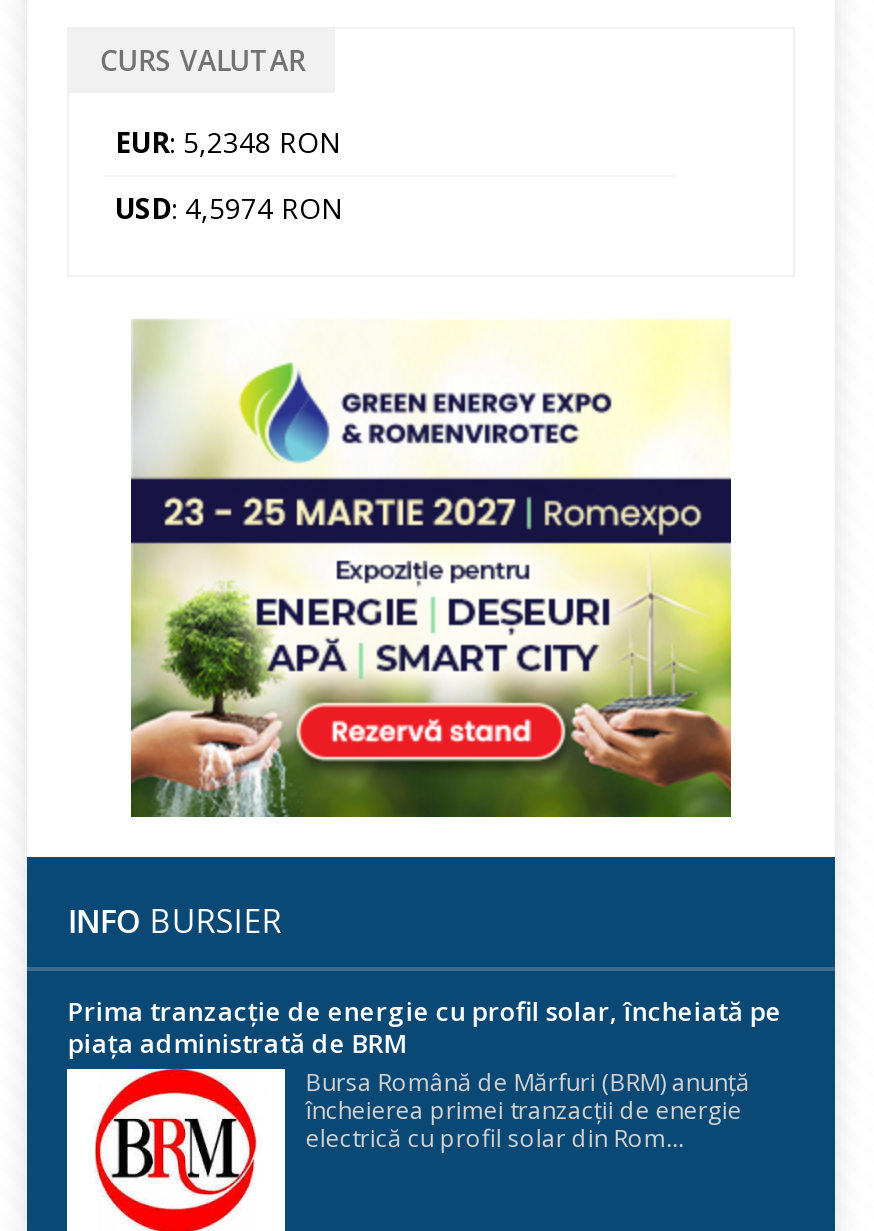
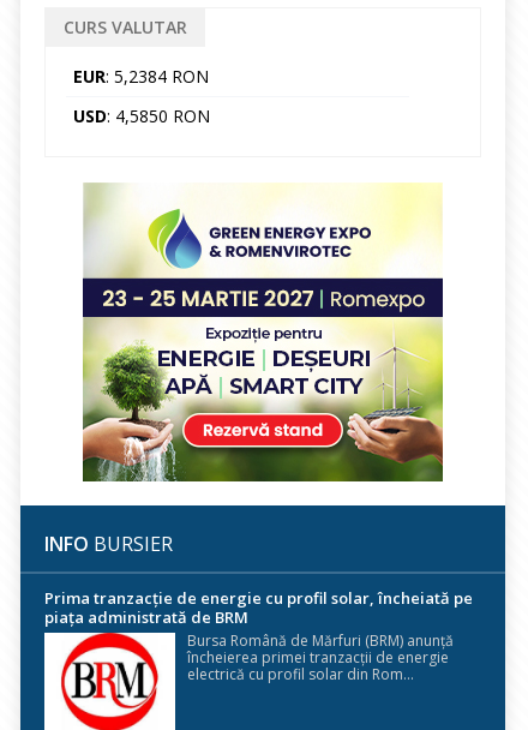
- EUR: 5,2348 RON
+ EUR: 5,2384 RON

- USD: 4,5974 RON
+ USD: 4,5850 RON
